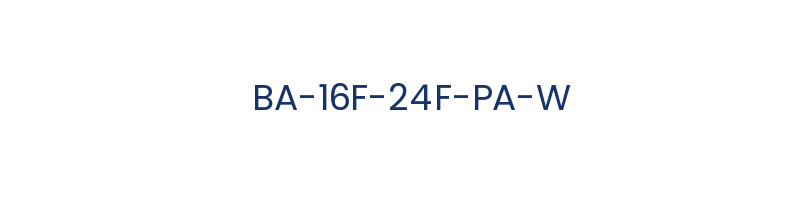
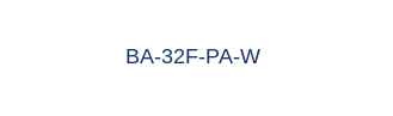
- BA-16F-24F-PA-W
+ BA-32F-PA-W
